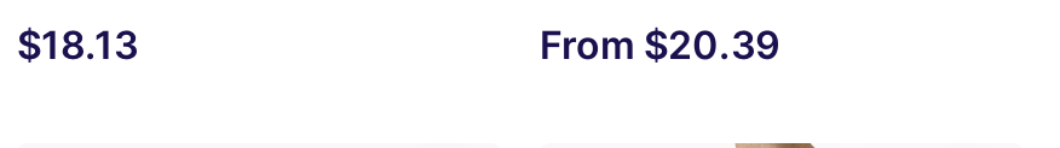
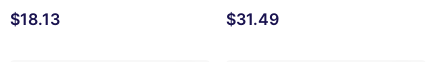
- From $20.39
+ $31.49
